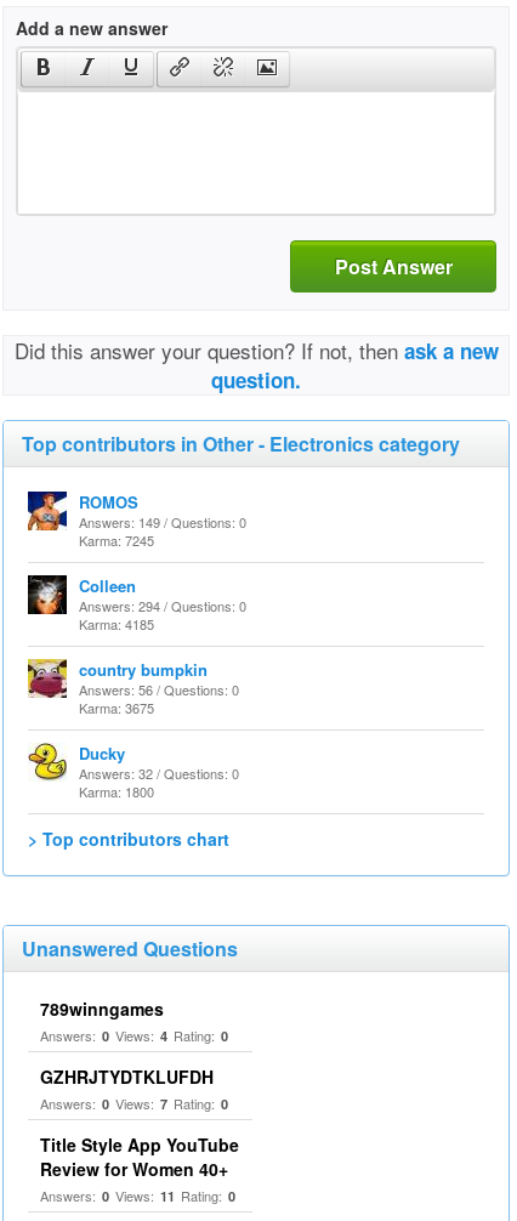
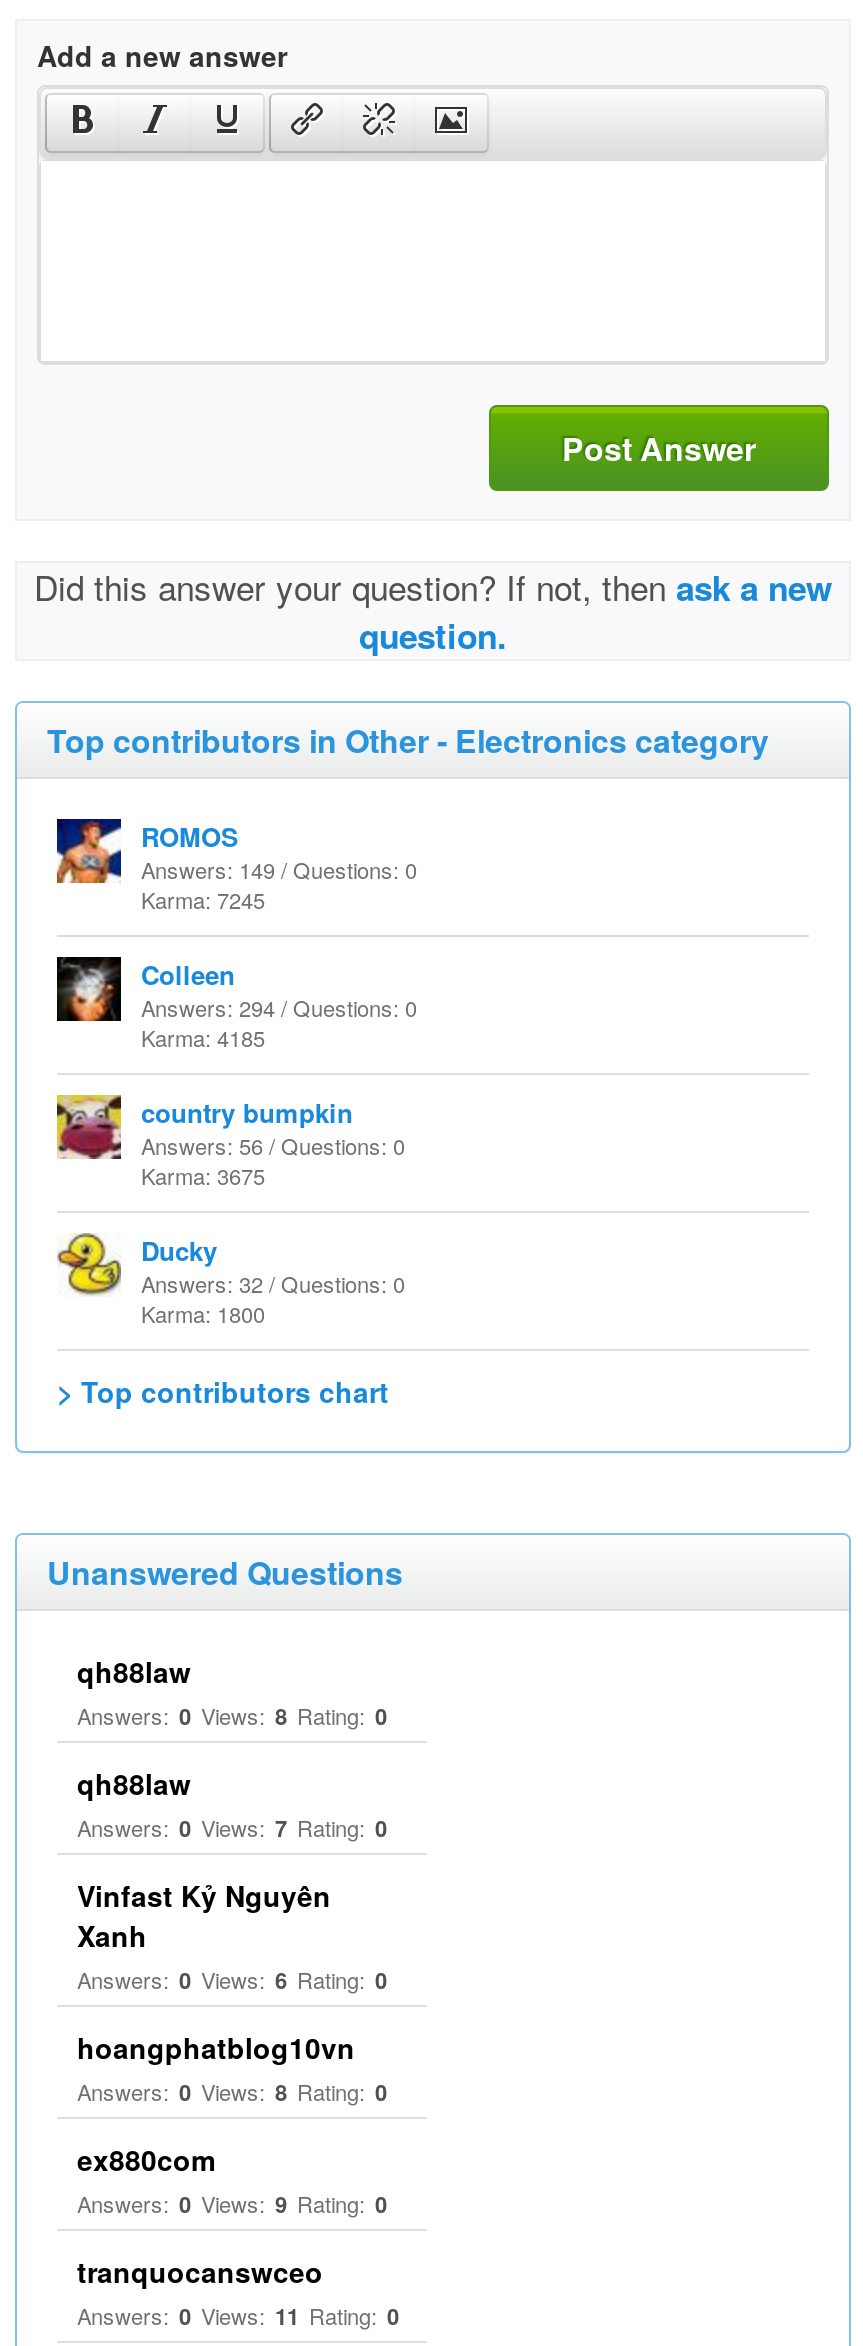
- 789winngames
- Answers: 0 Views: 4 Rating: 0
+ qh88law
+ Answers: 0 Views: 8 Rating: 0

- GZHRJTYDTKLUFDH
+ qh88law

- Title Style App YouTube
- Review for Women 40+
+ Vinfast Kỷ Nguyên
+ Xanh
+ Answers: 0 Views: 6 Rating: 0
+ hoangphatblog10vn
+ Answers: 0 Views: 8 Rating: 0
+ ex880com
+ Answers: 0 Views: 9 Rating: 0
+ tranquocanswceo
